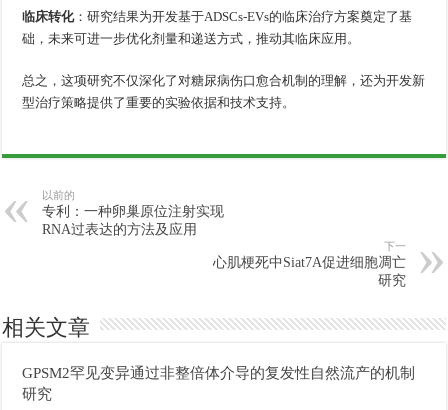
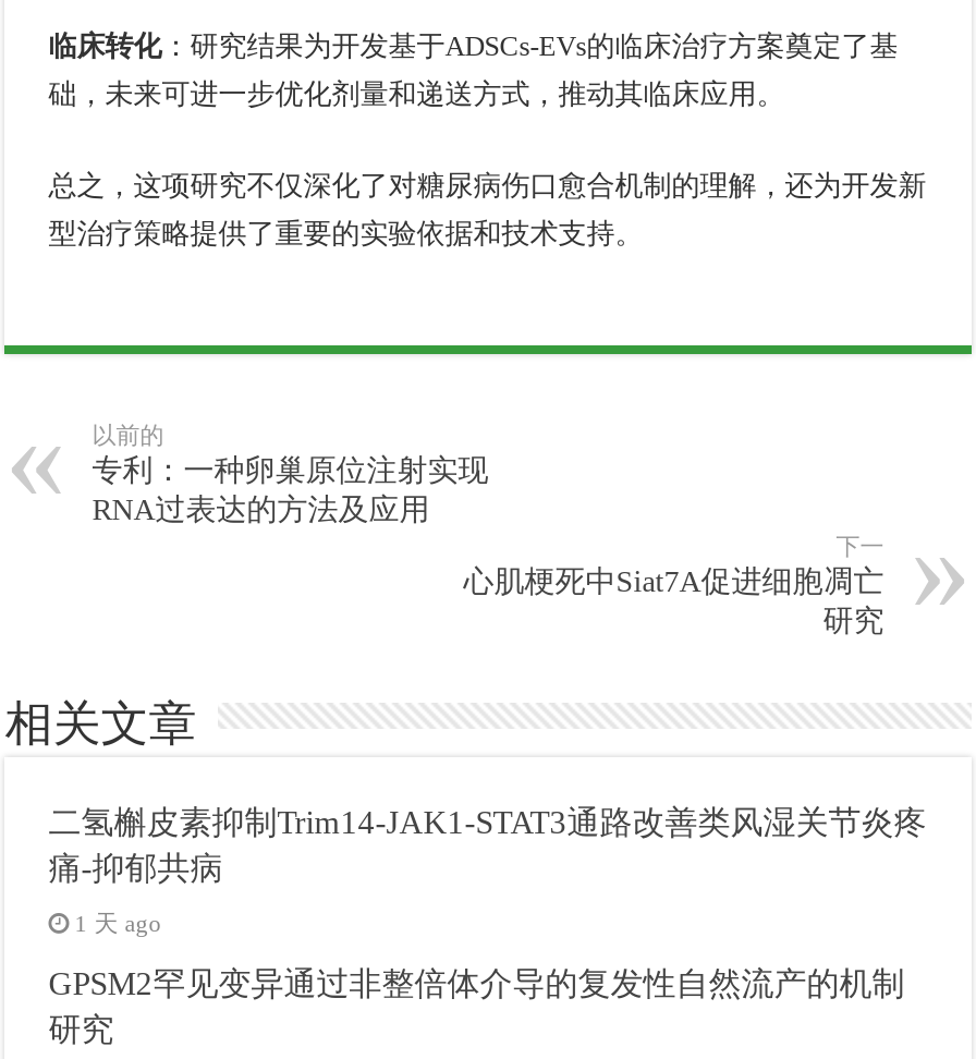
+ 二氢槲皮素抑制Trim14-JAK1-STAT3通路改善类风湿关节炎疼
+ 痛-抑郁共病
+ 1 天 ago
